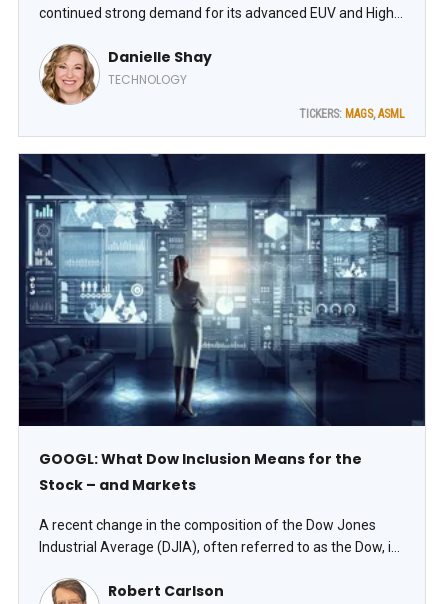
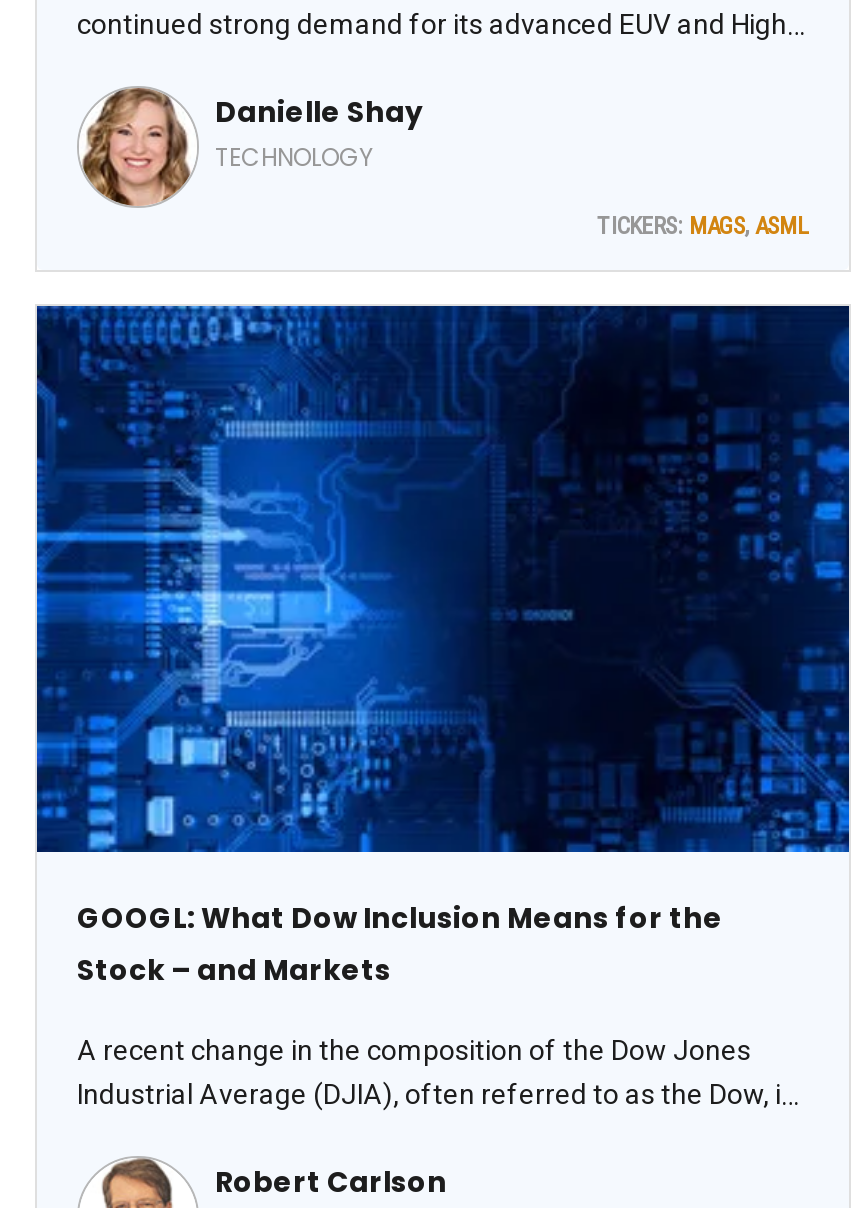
- [image]
+ [image]
